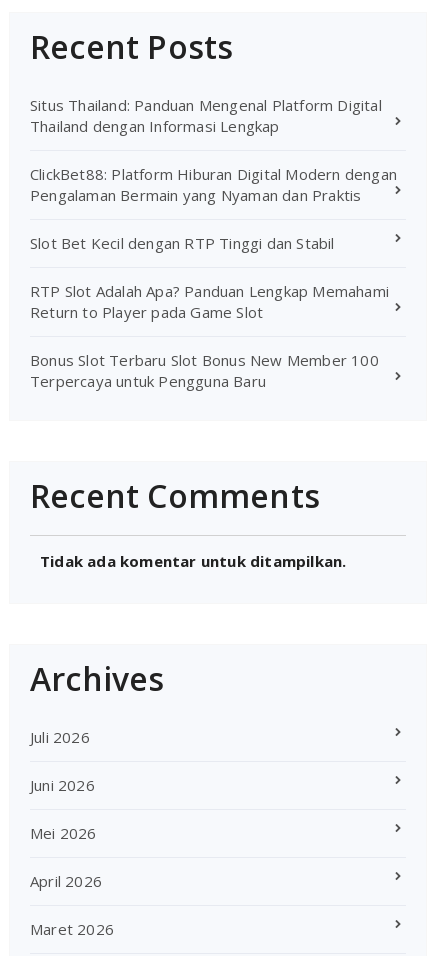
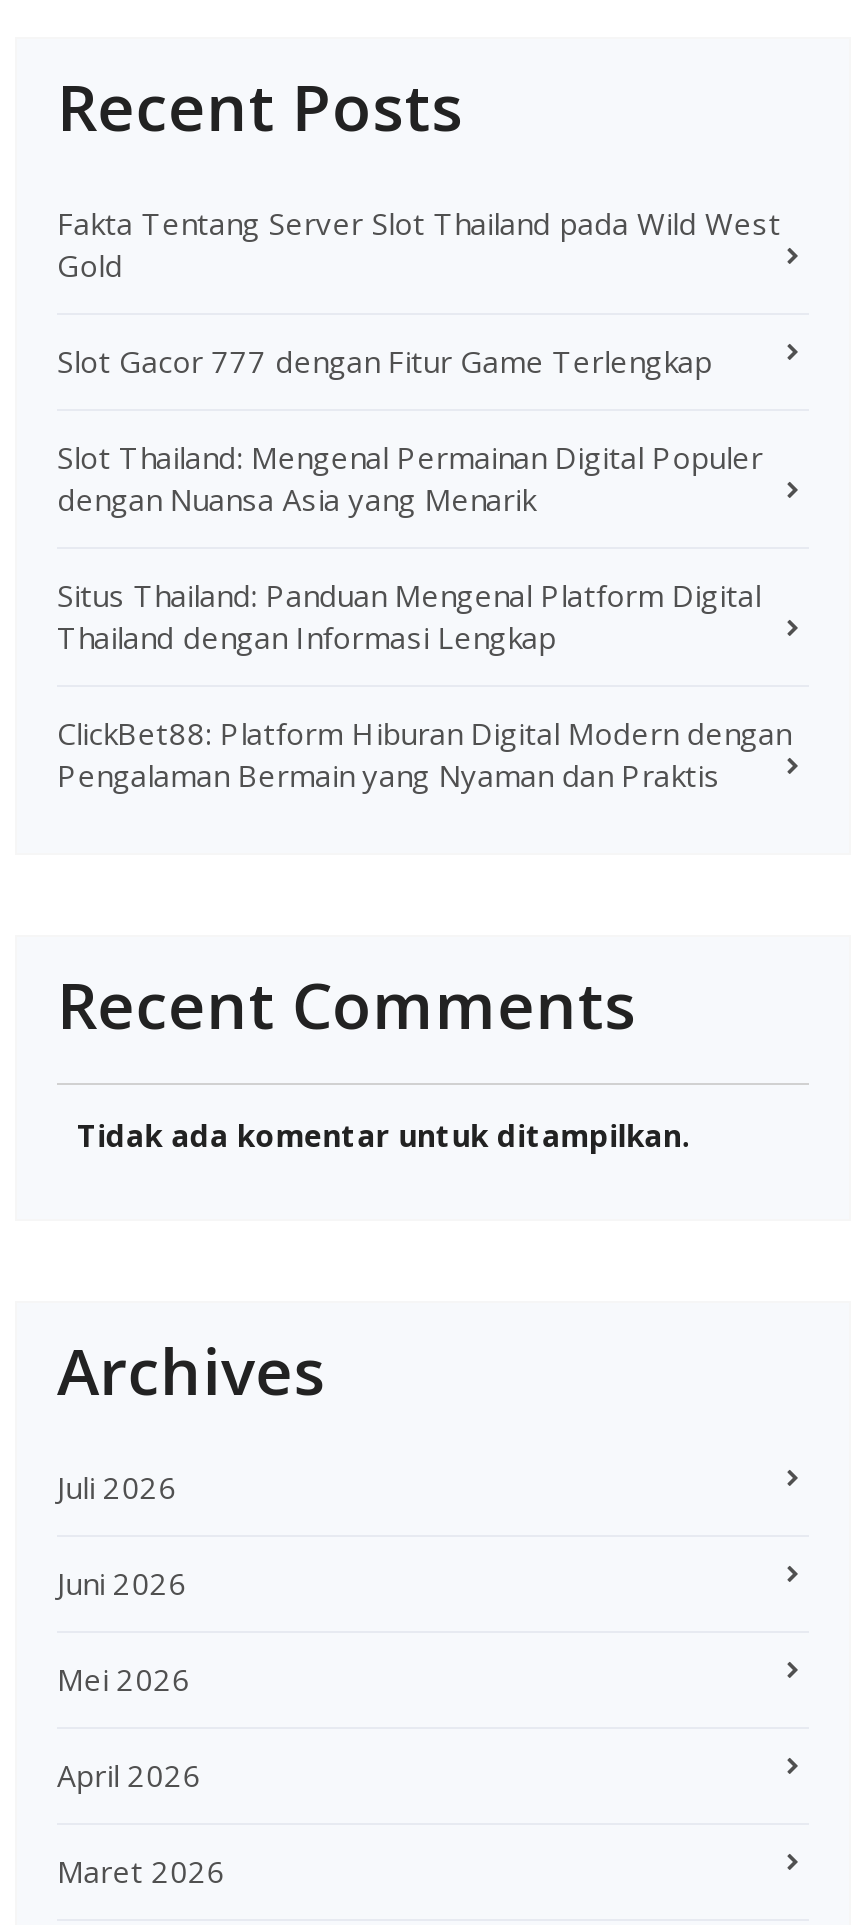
+ Fakta Tentang Server Slot Thailand pada Wild West
+ Gold
+ Slot Gacor 777 dengan Fitur Game Terlengkap
+ Slot Thailand: Mengenal Permainan Digital Populer
+ dengan Nuansa Asia yang Menarik

moved down: Situs Thailand: Panduan Mengenal Platform Digital | Thailand dengan Informasi Lengkap | ClickBet88: Platform Hiburan Digital Modern dengan | Pengalaman Bermain yang Nyaman dan Praktis

- Slot Bet Kecil dengan RTP Tinggi dan Stabil
- RTP Slot Adalah Apa? Panduan Lengkap Memahami
- Return to Player pada Game Slot
- Bonus Slot Terbaru Slot Bonus New Member 100
- Terpercaya untuk Pengguna Baru
